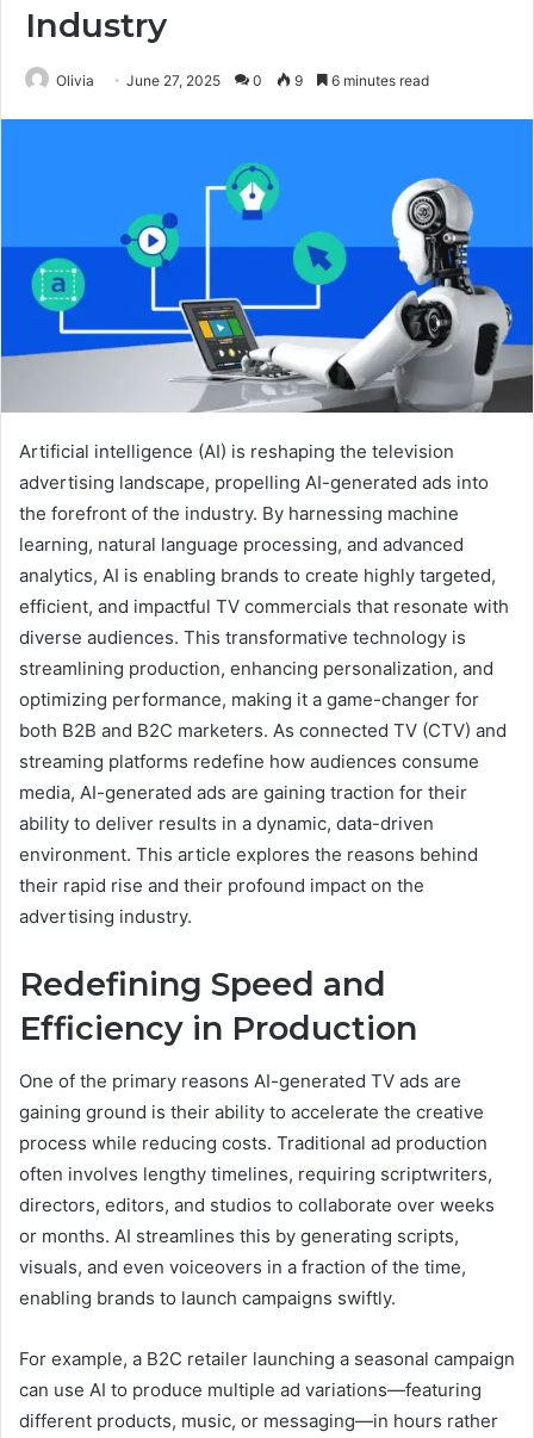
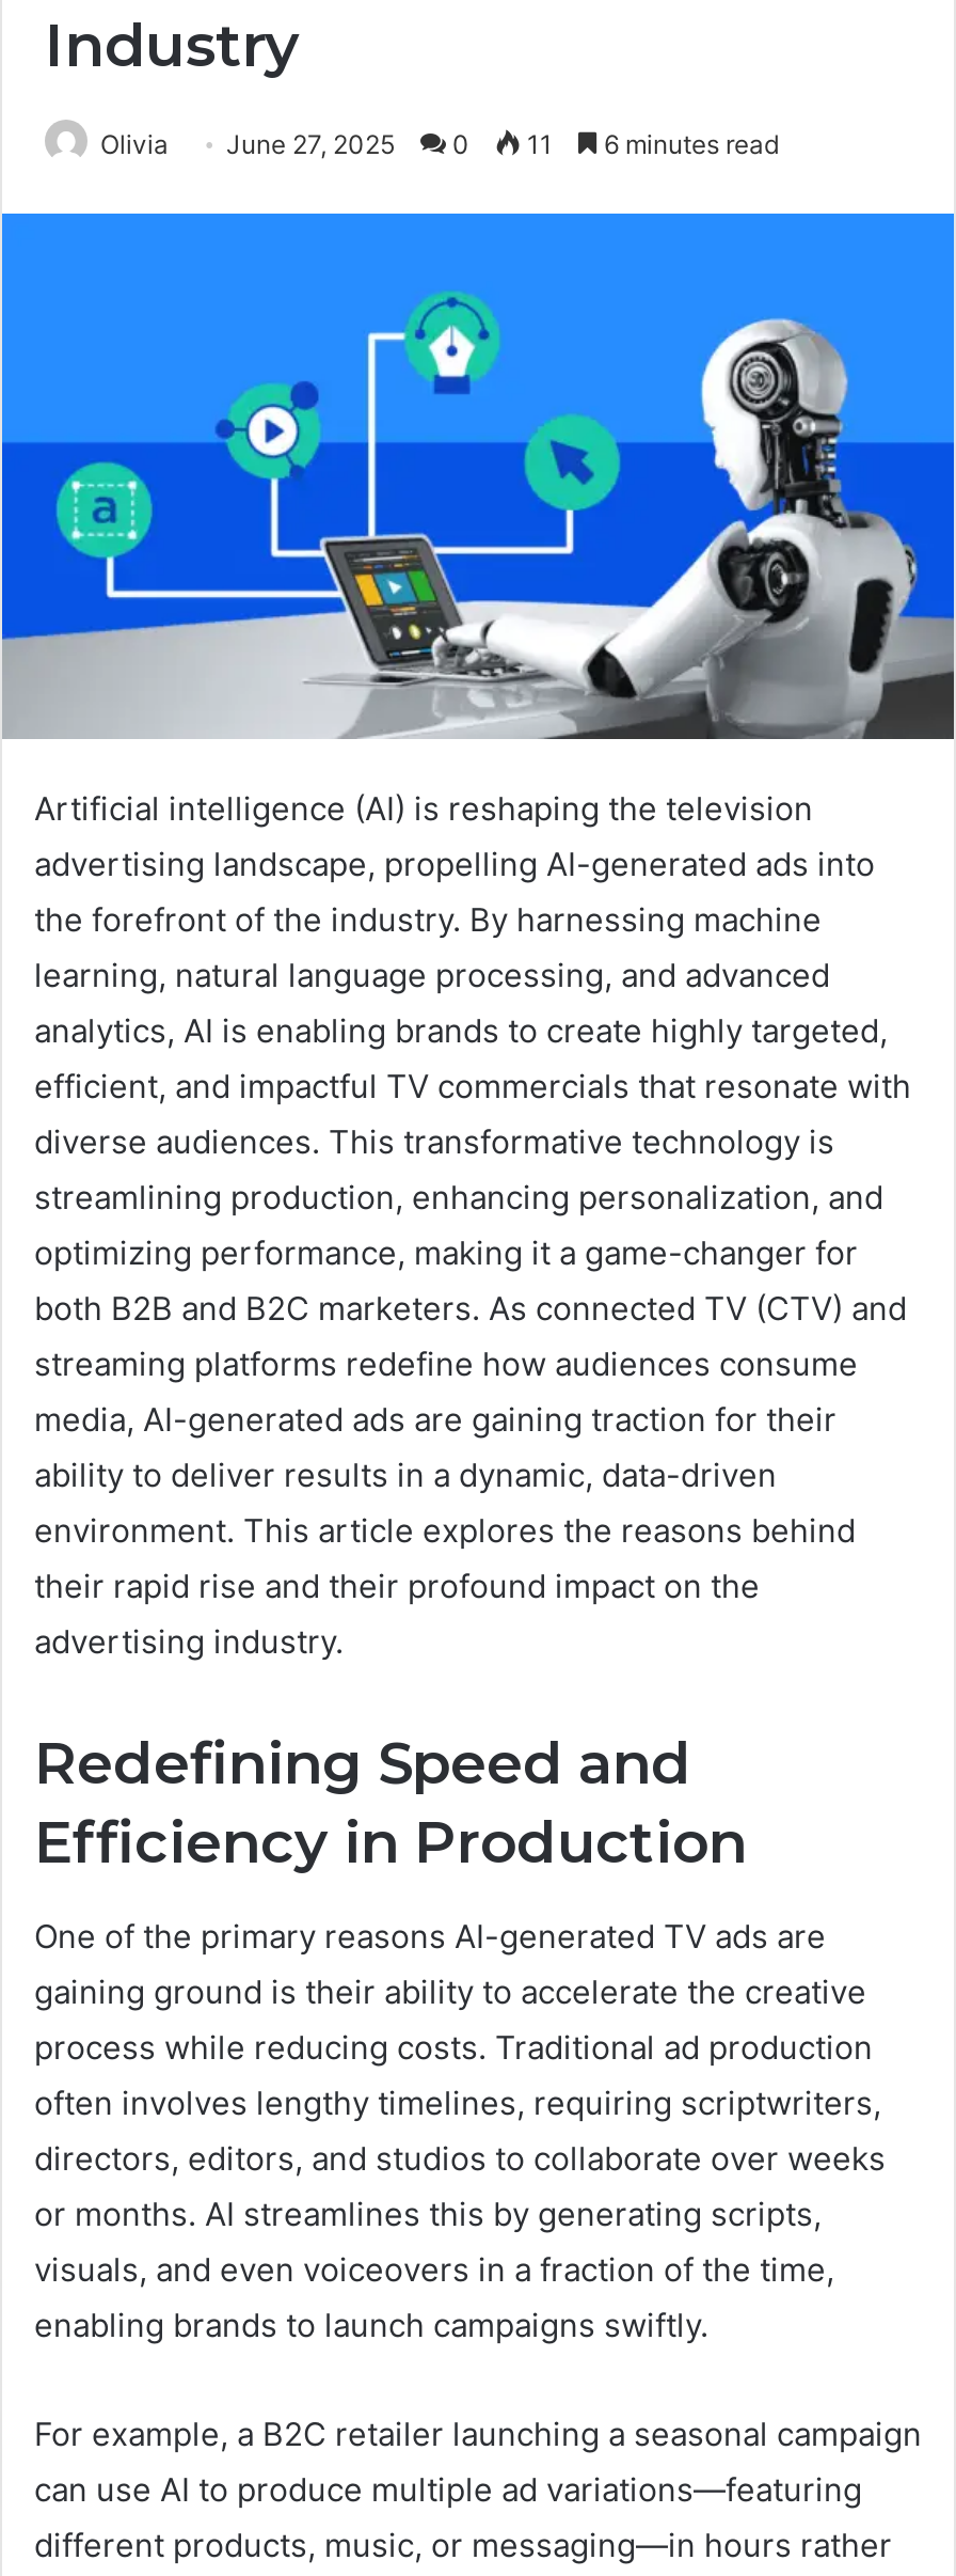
- Olivia June 27, 2025 0 9 6 minutes read
+ Olivia June 27, 2025 0 11 6 minutes read
